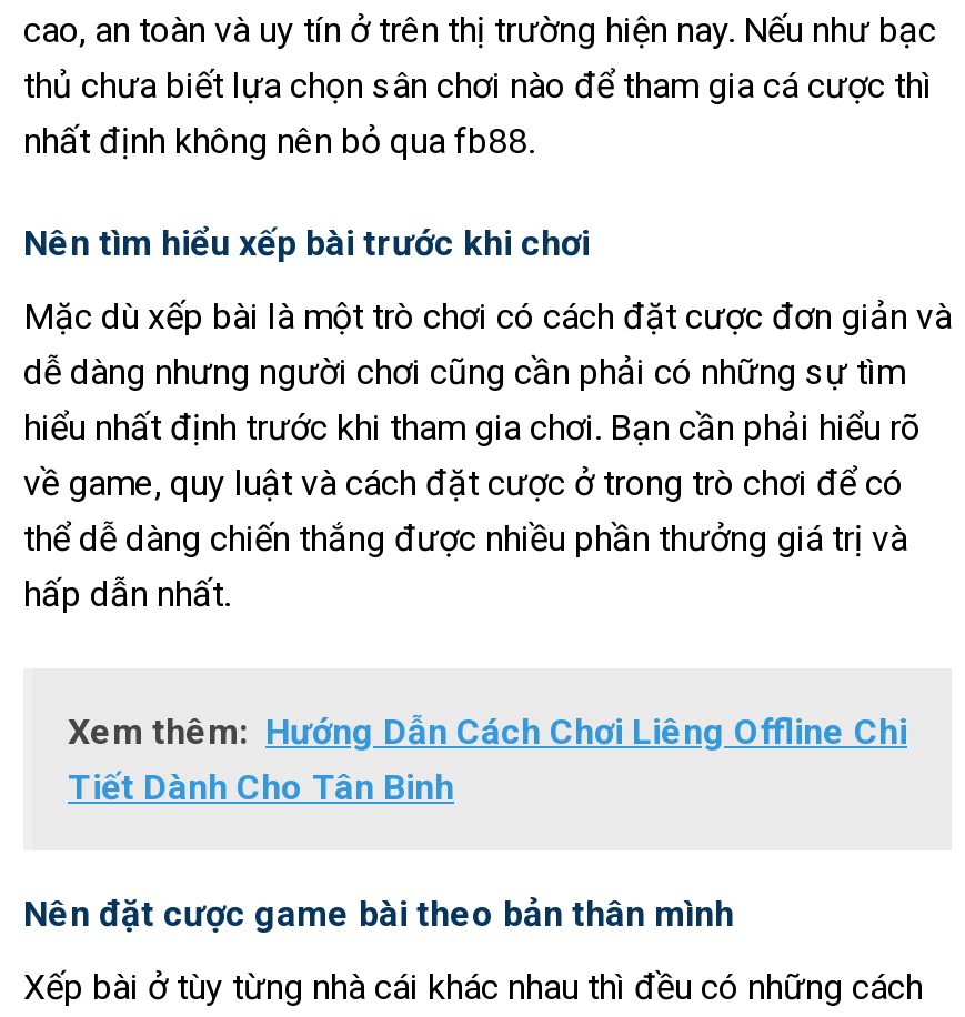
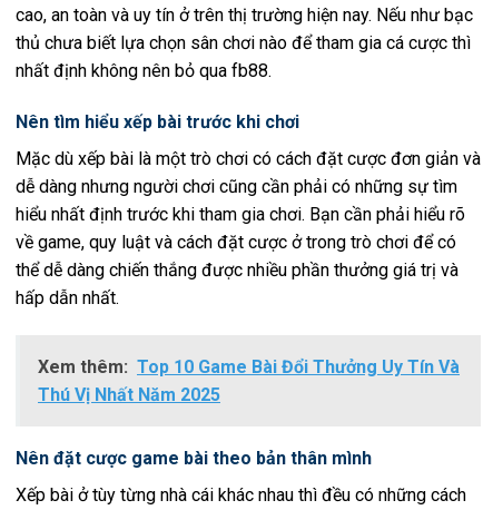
- Xem thêm: Hướng Dẫn Cách Chơi Liêng Offline Chi
- Tiết Dành Cho Tân Binh
+ Xem thêm: Top 10 Game Bài Đổi Thưởng Uy Tín Và
+ Thú Vị Nhất Năm 2025
